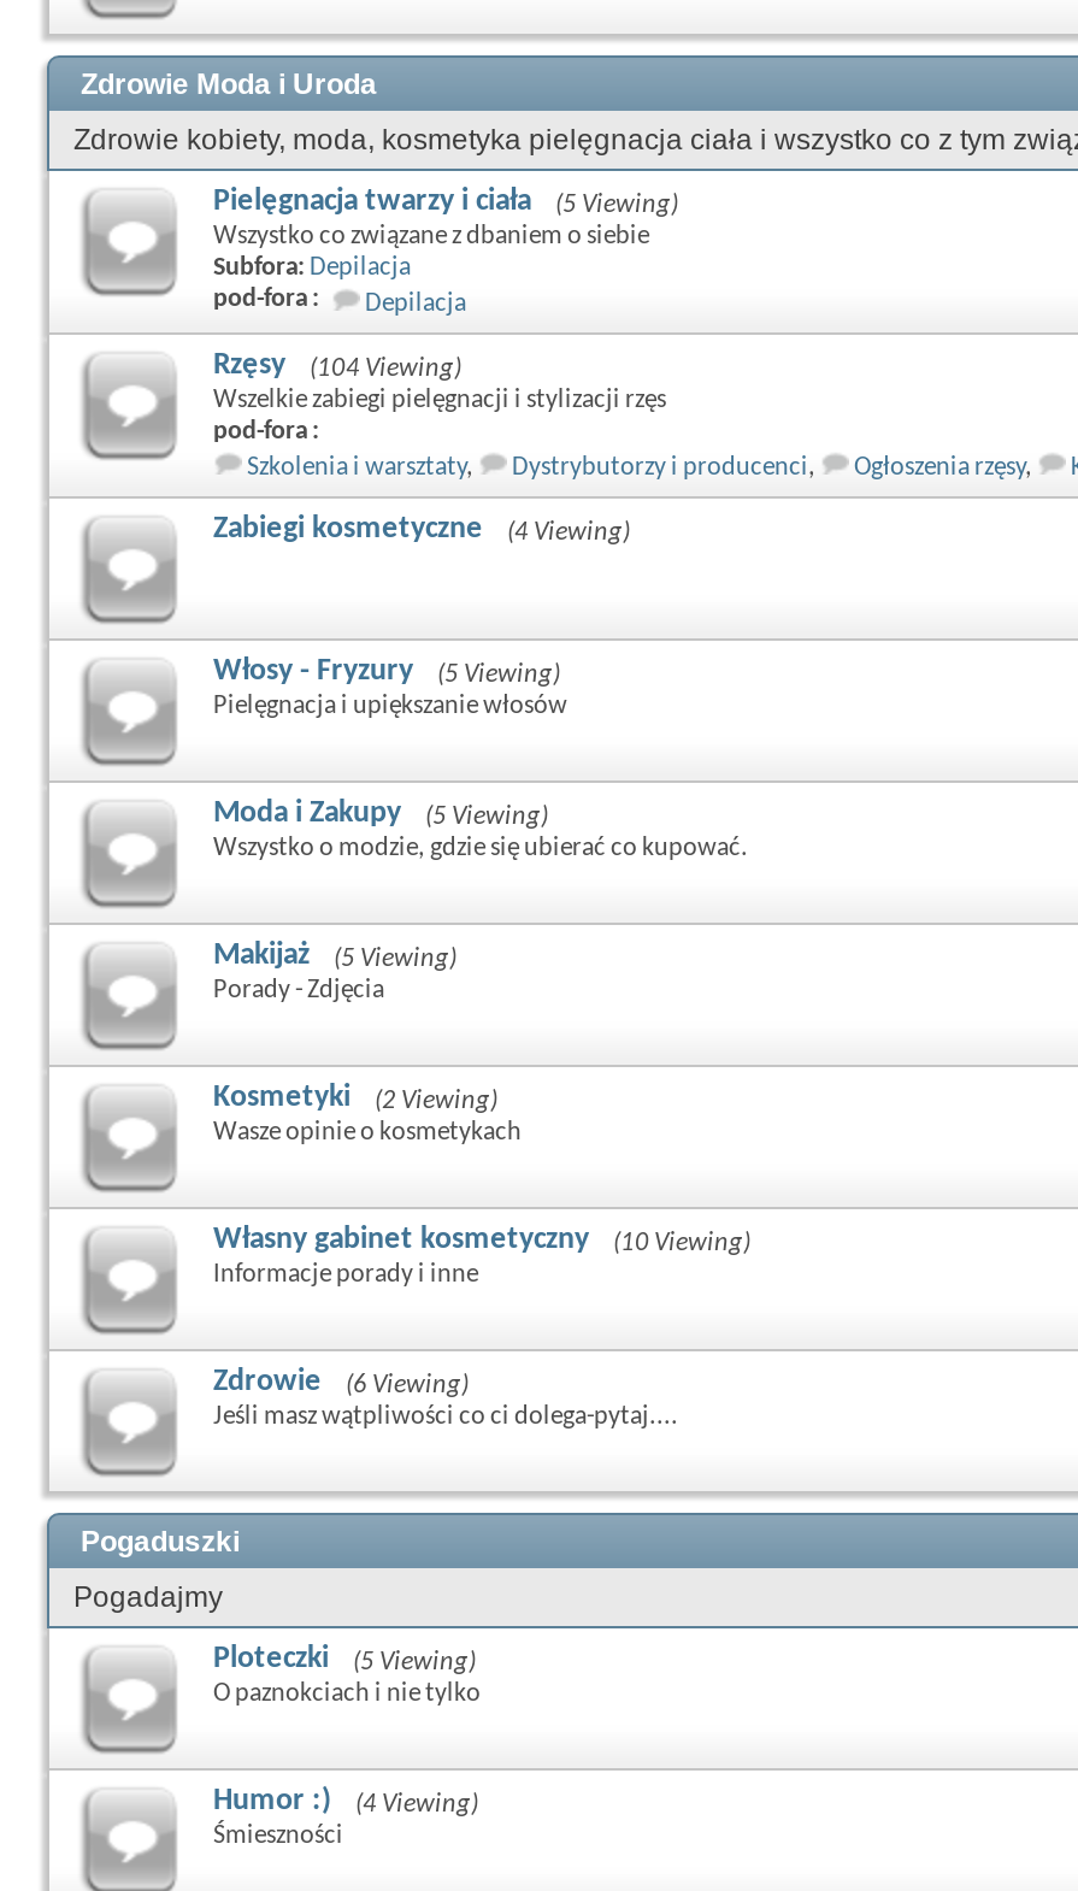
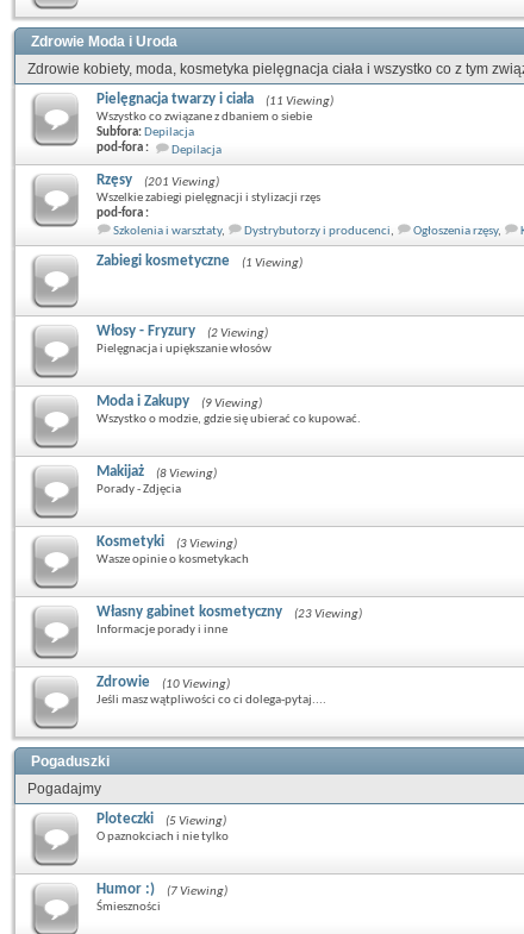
- Pielęgnacja twarzy i ciała (5 Viewing)
+ Pielęgnacja twarzy i ciała (11 Viewing)

- Rzęsy (104 Viewing)
+ Rzęsy (201 Viewing)

- Zabiegi kosmetyczne (4 Viewing)
+ Zabiegi kosmetyczne (1 Viewing)

- Włosy - Fryzury (5 Viewing)
+ Włosy - Fryzury (2 Viewing)

- Moda i Zakupy (5 Viewing)
+ Moda i Zakupy (9 Viewing)

- Makijaż (5 Viewing)
+ Makijaż (8 Viewing)

- Kosmetyki (2 Viewing)
+ Kosmetyki (3 Viewing)

- Własny gabinet kosmetyczny (10 Viewing)
+ Własny gabinet kosmetyczny (23 Viewing)

- Zdrowie (6 Viewing)
+ Zdrowie (10 Viewing)

- Humor :) (4 Viewing)
+ Humor :) (7 Viewing)
